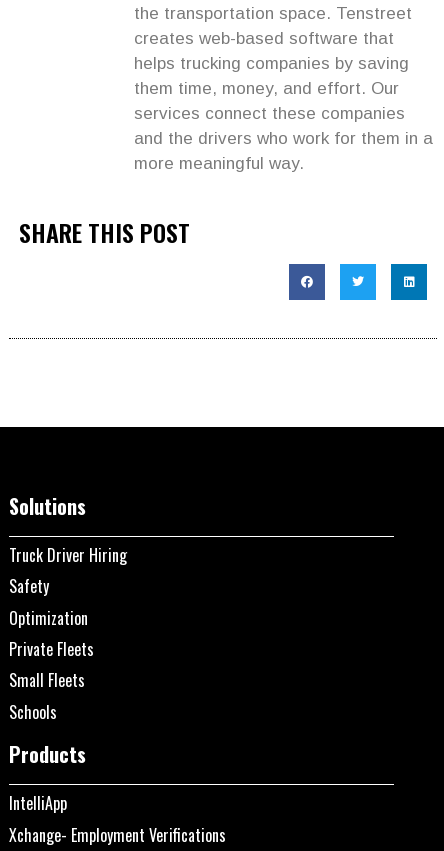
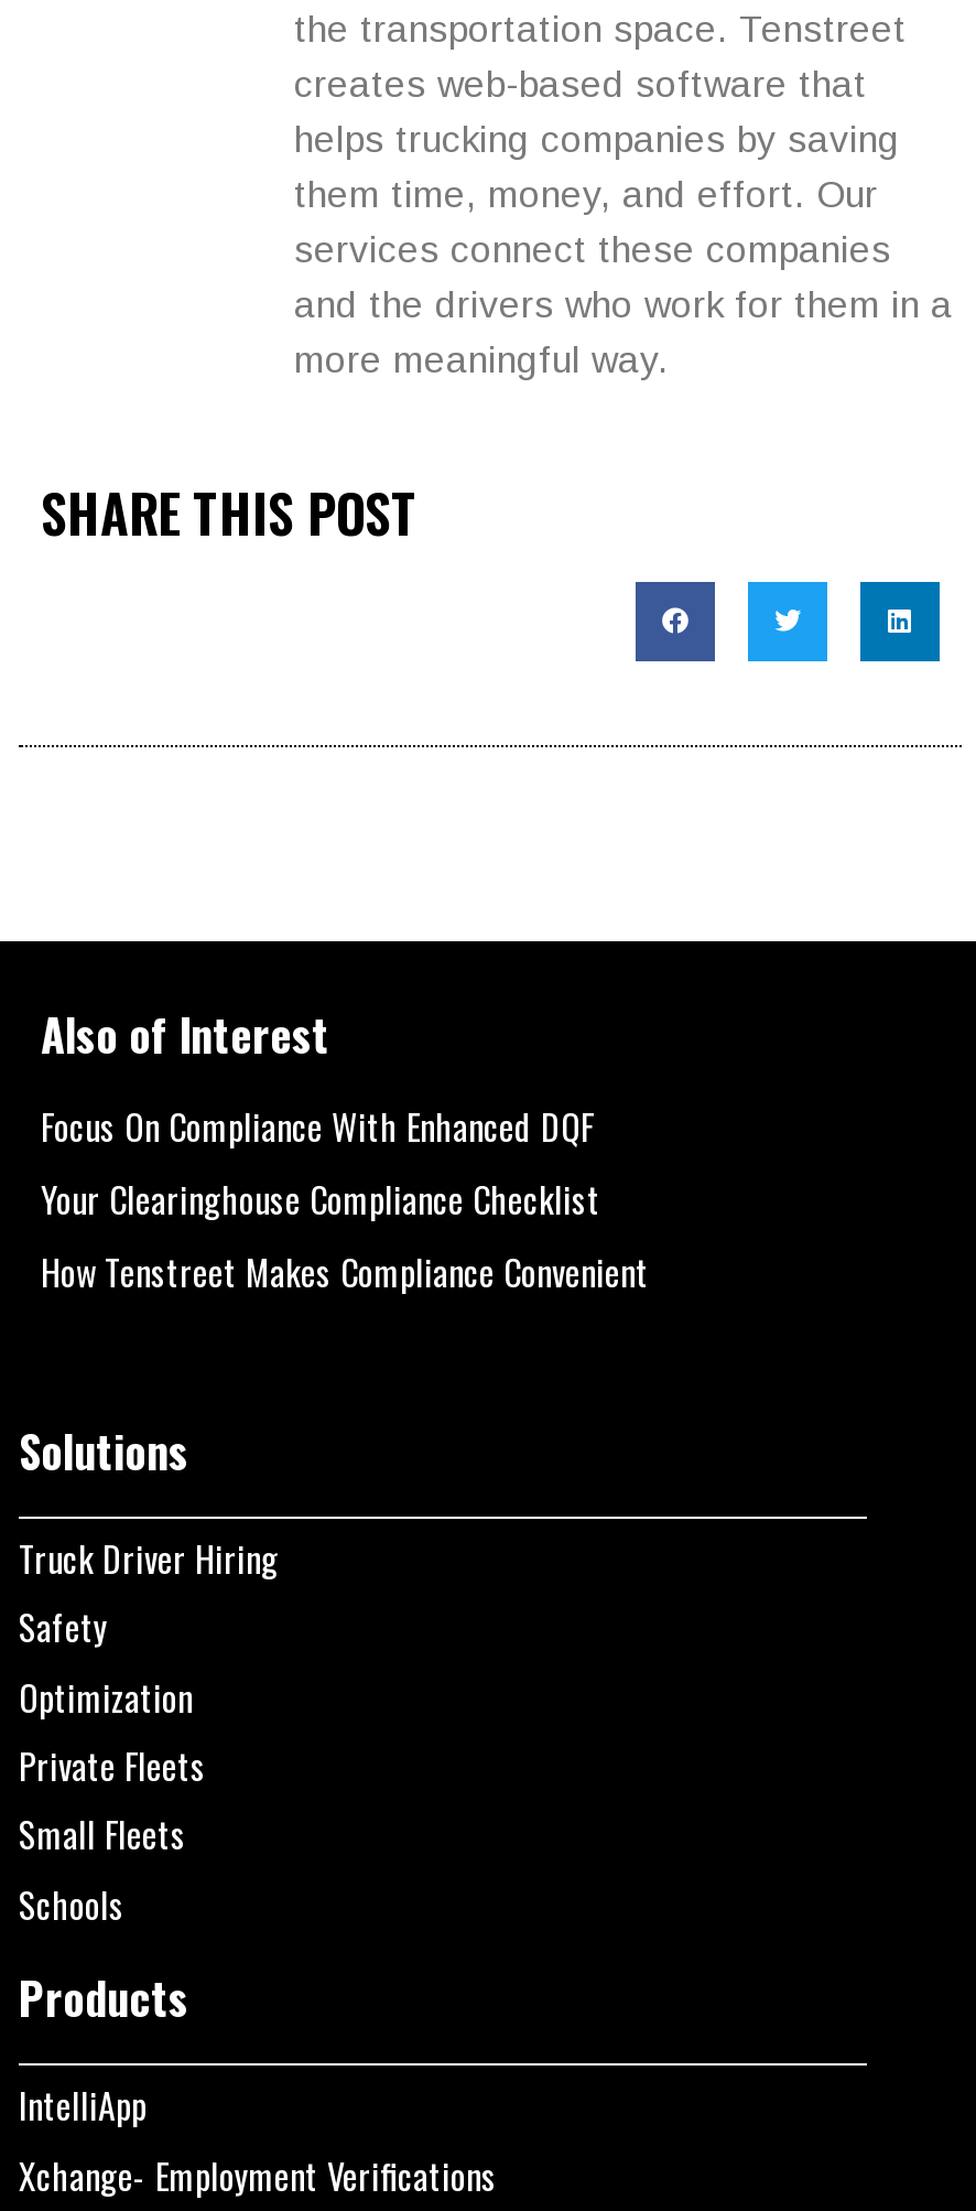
+ Also of Interest
+ Focus On Compliance With Enhanced DQF
+ Your Clearinghouse Compliance Checklist
+ How Tenstreet Makes Compliance Convenient
